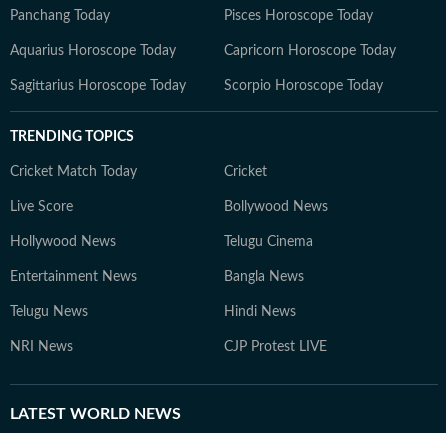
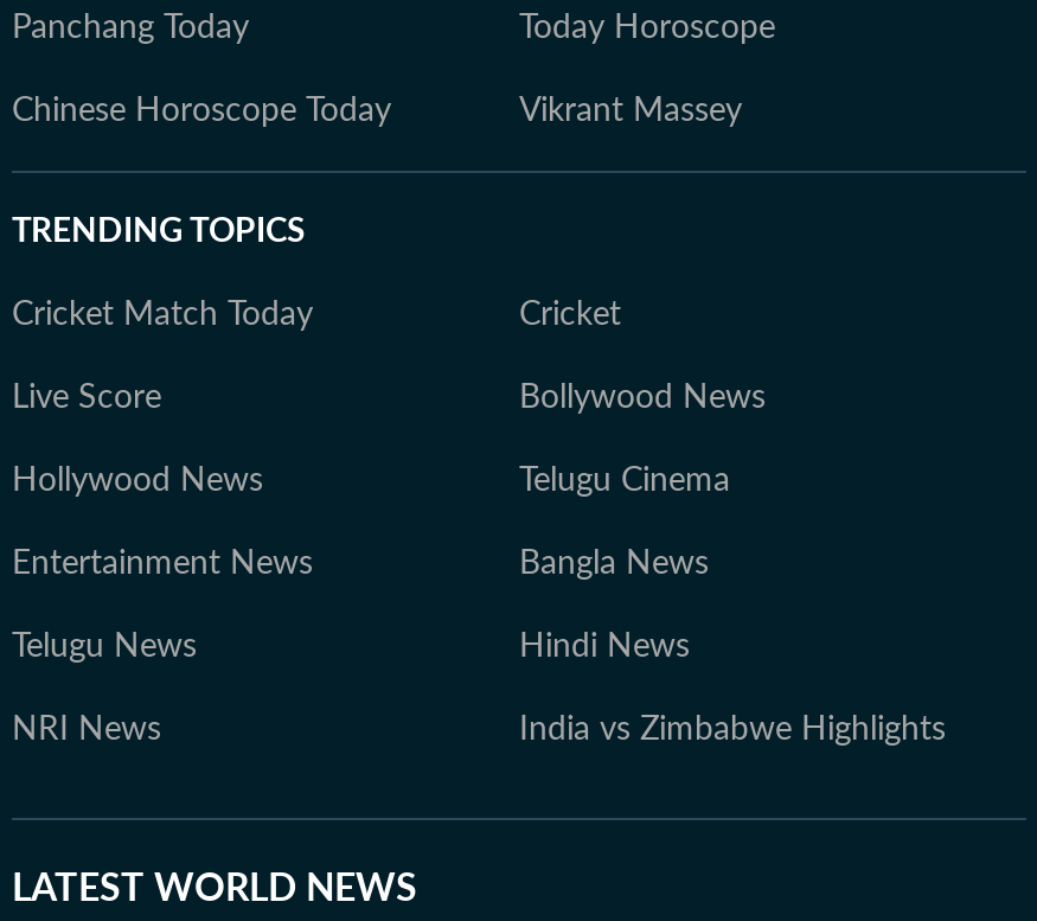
- Pisces Horoscope Today
- Aquarius Horoscope Today
- Capricorn Horoscope Today
- Sagittarius Horoscope Today
- Scorpio Horoscope Today
+ Today Horoscope
+ Chinese Horoscope Today
+ Vikrant Massey

- CJP Protest LIVE
+ India vs Zimbabwe Highlights
